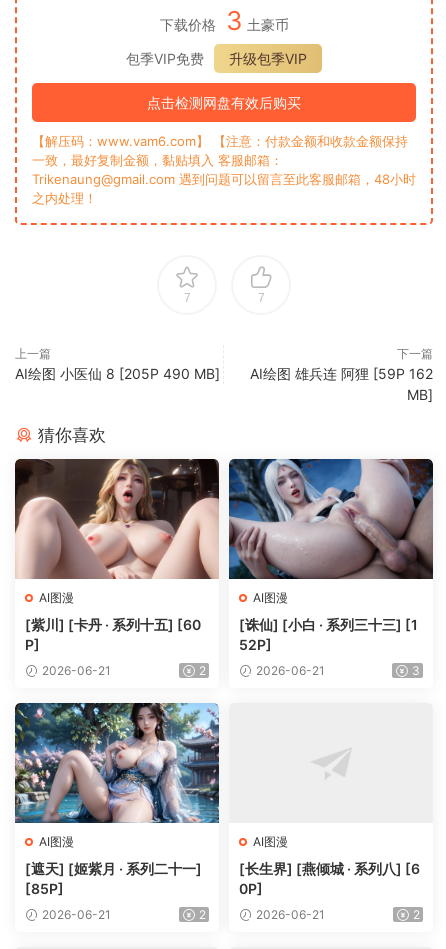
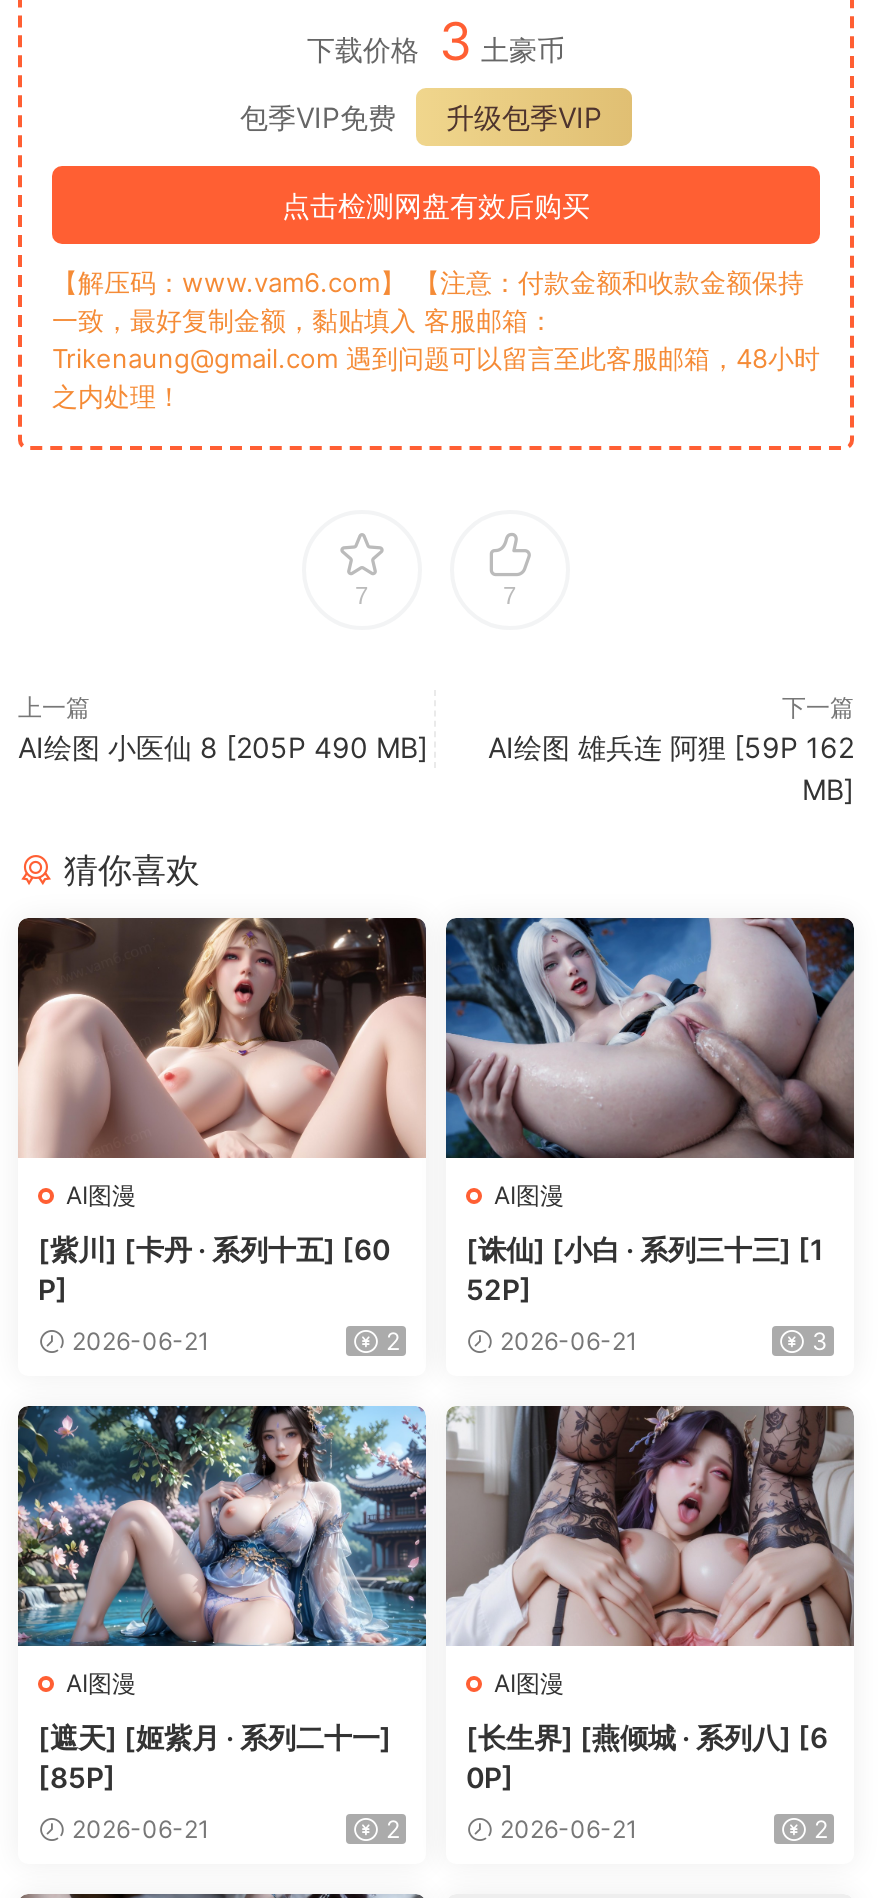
+ [image]
